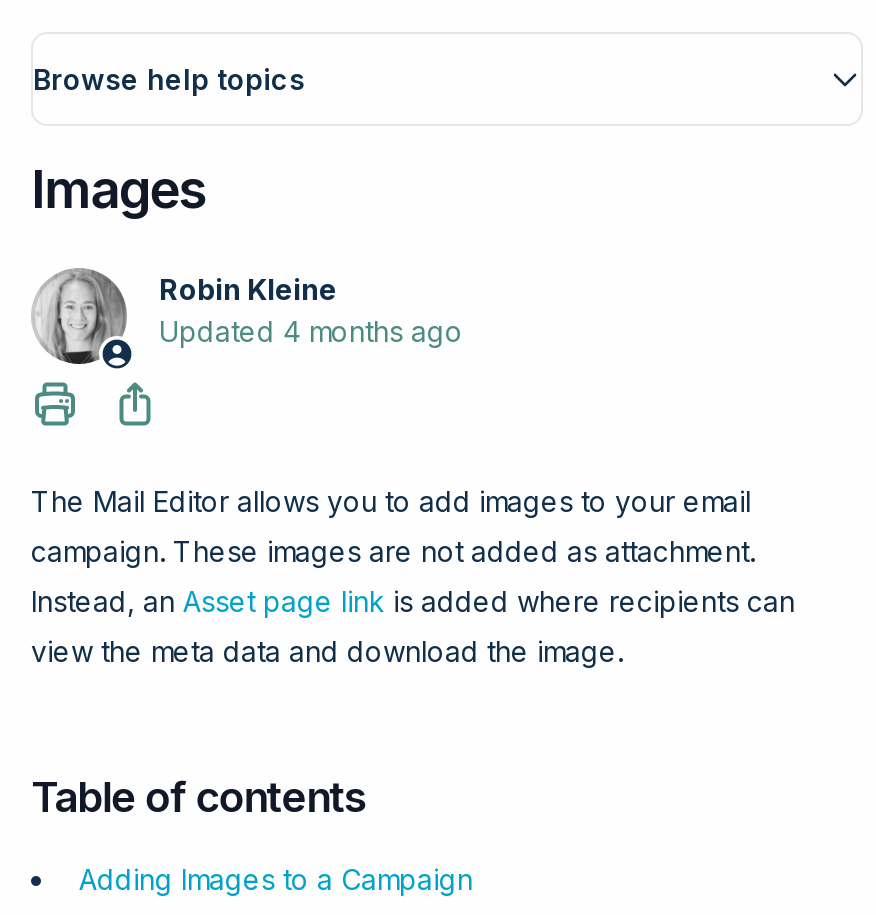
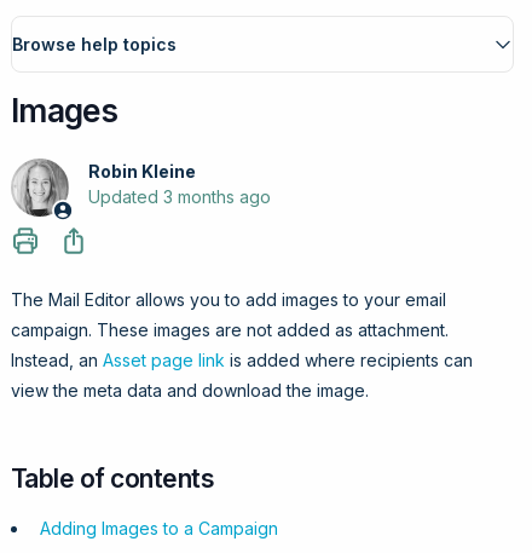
- Updated 4 months ago
+ Updated 3 months ago
